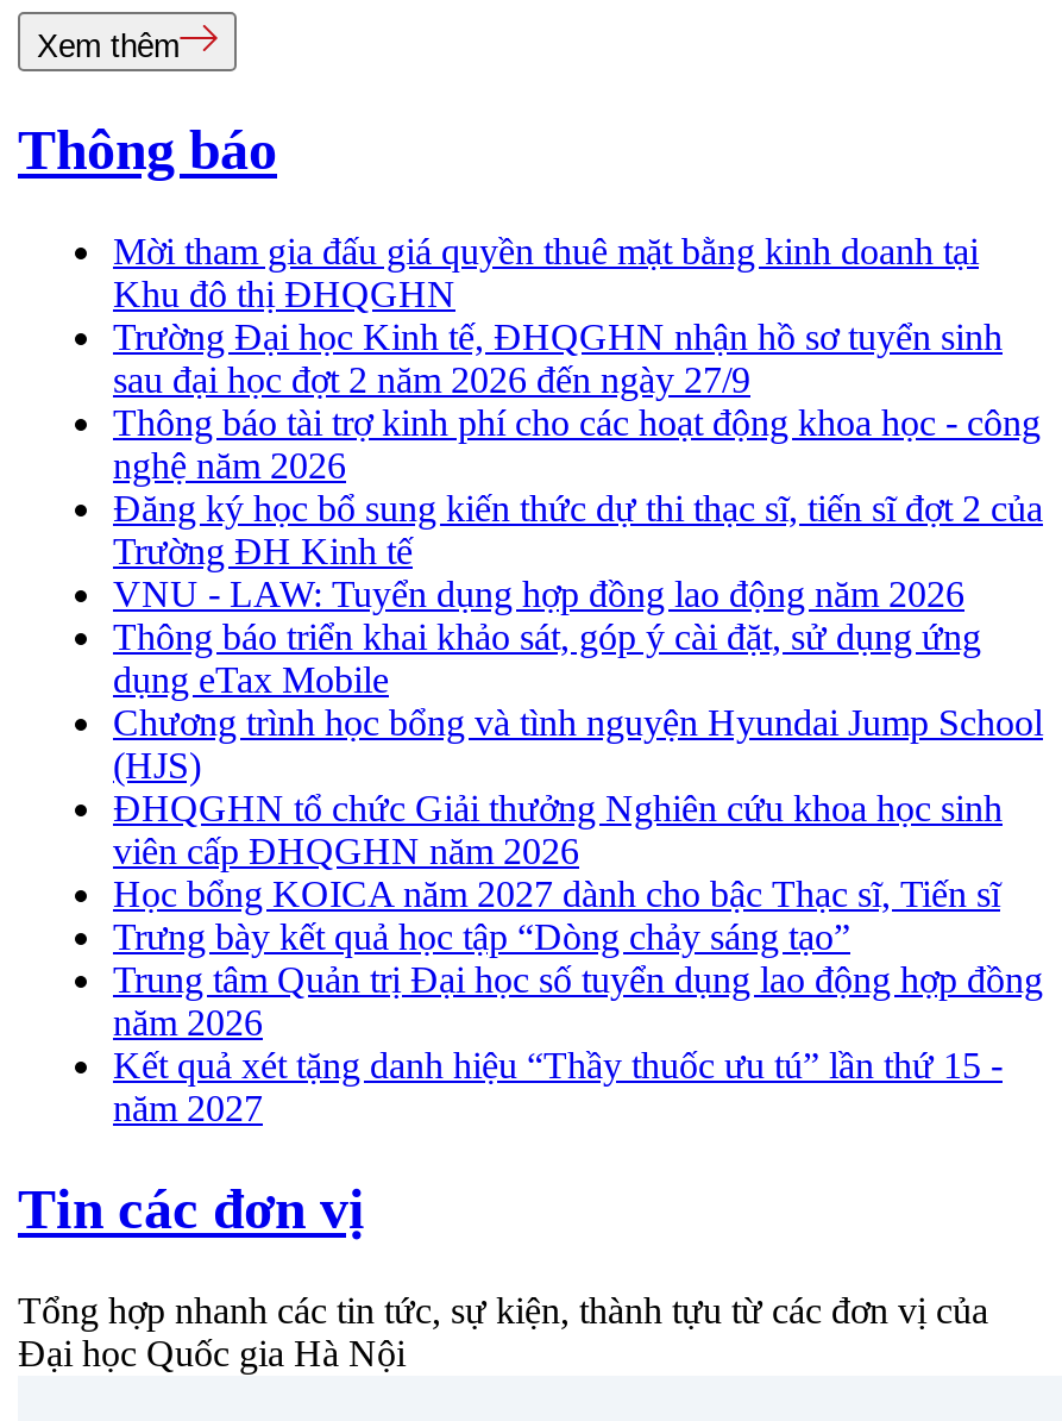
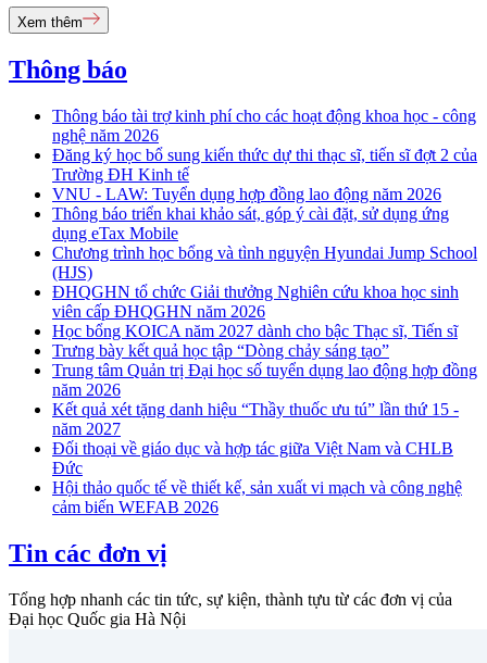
- Mời tham gia đấu giá quyền thuê mặt bằng kinh doanh tại
- Khu đô thị ĐHQGHN
- Trường Đại học Kinh tế, ĐHQGHN nhận hồ sơ tuyển sinh
- sau đại học đợt 2 năm 2026 đến ngày 27/9

moved up: Thông báo tài trợ kinh phí cho các hoạt động khoa học - công | nghệ năm 2026 | Đăng ký học bổ sung kiến thức dự thi thạc sĩ, tiến sĩ đợt 2 của | ... | Kết quả xét tặng danh hiệu “Thầy thuốc ưu tú” lần thứ 15 - | năm 2027

+ Đối thoại về giáo dục và hợp tác giữa Việt Nam và CHLB
+ Đức
+ Hội thảo quốc tế về thiết kế, sản xuất vi mạch và công nghệ
+ cảm biến WEFAB 2026
